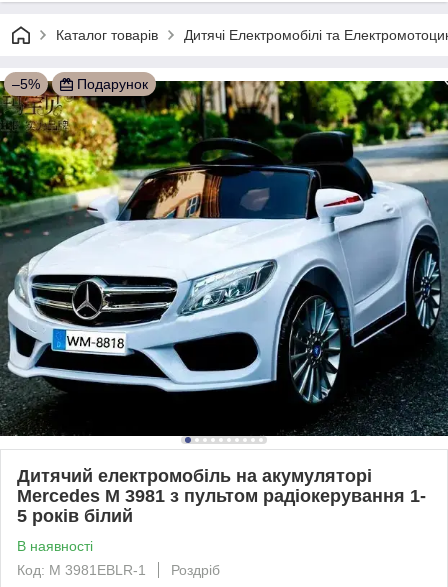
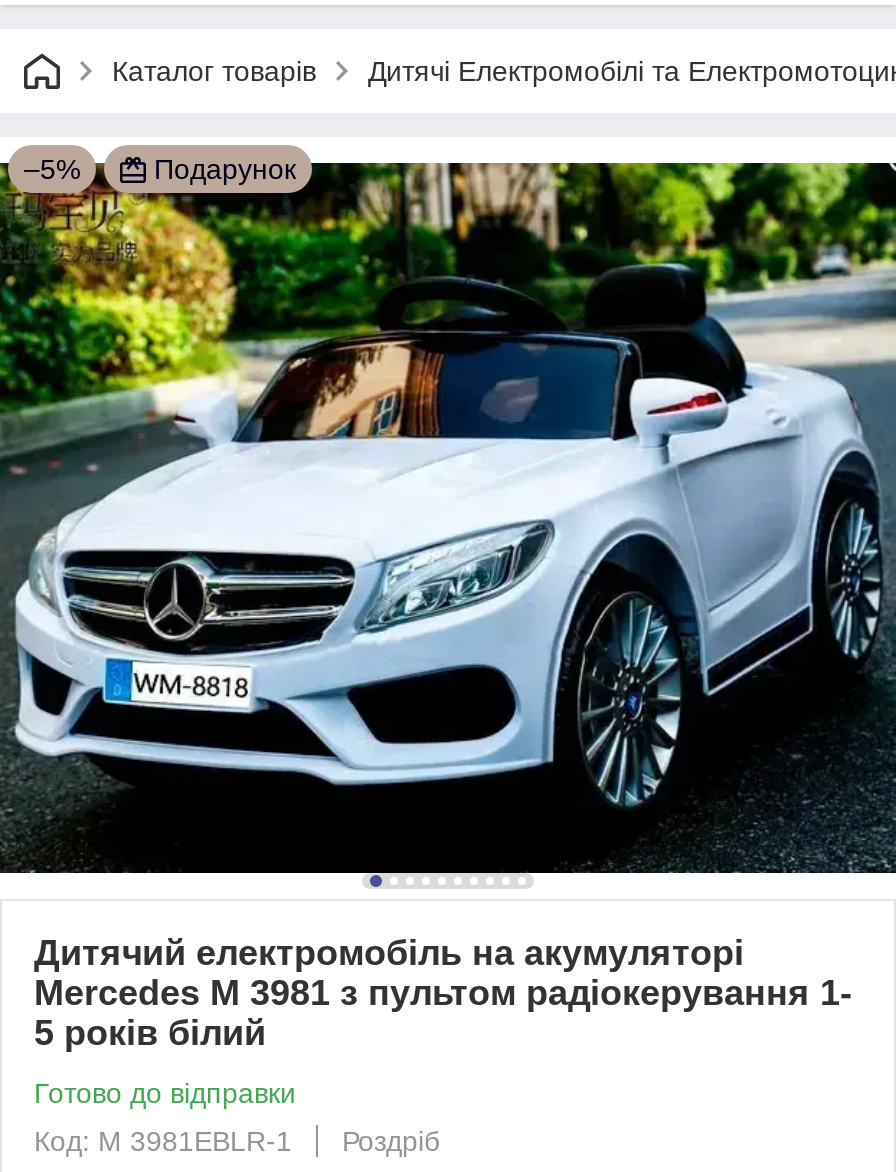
- В наявності
+ Готово до відправки
